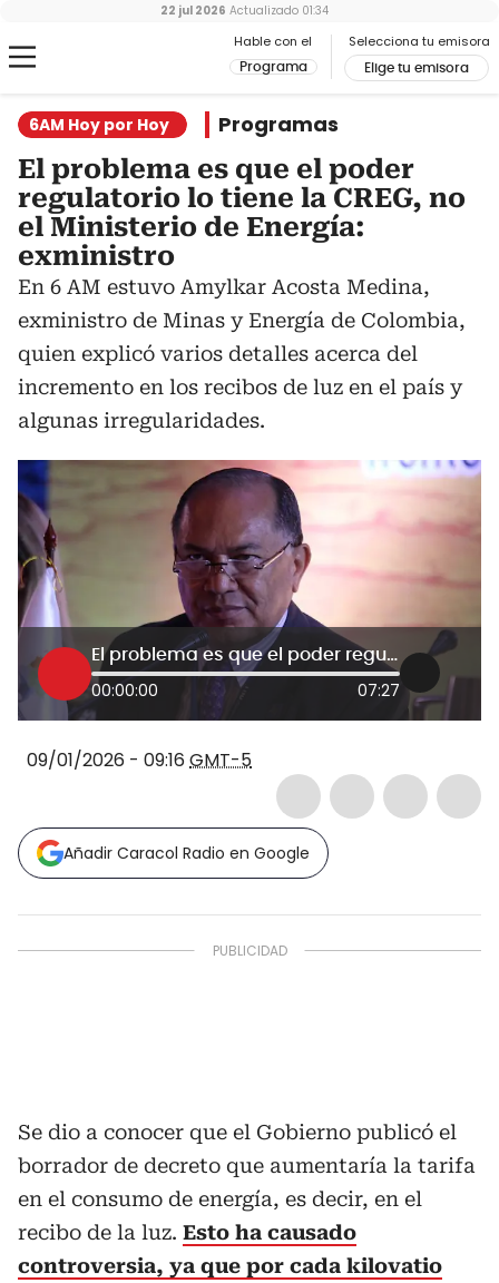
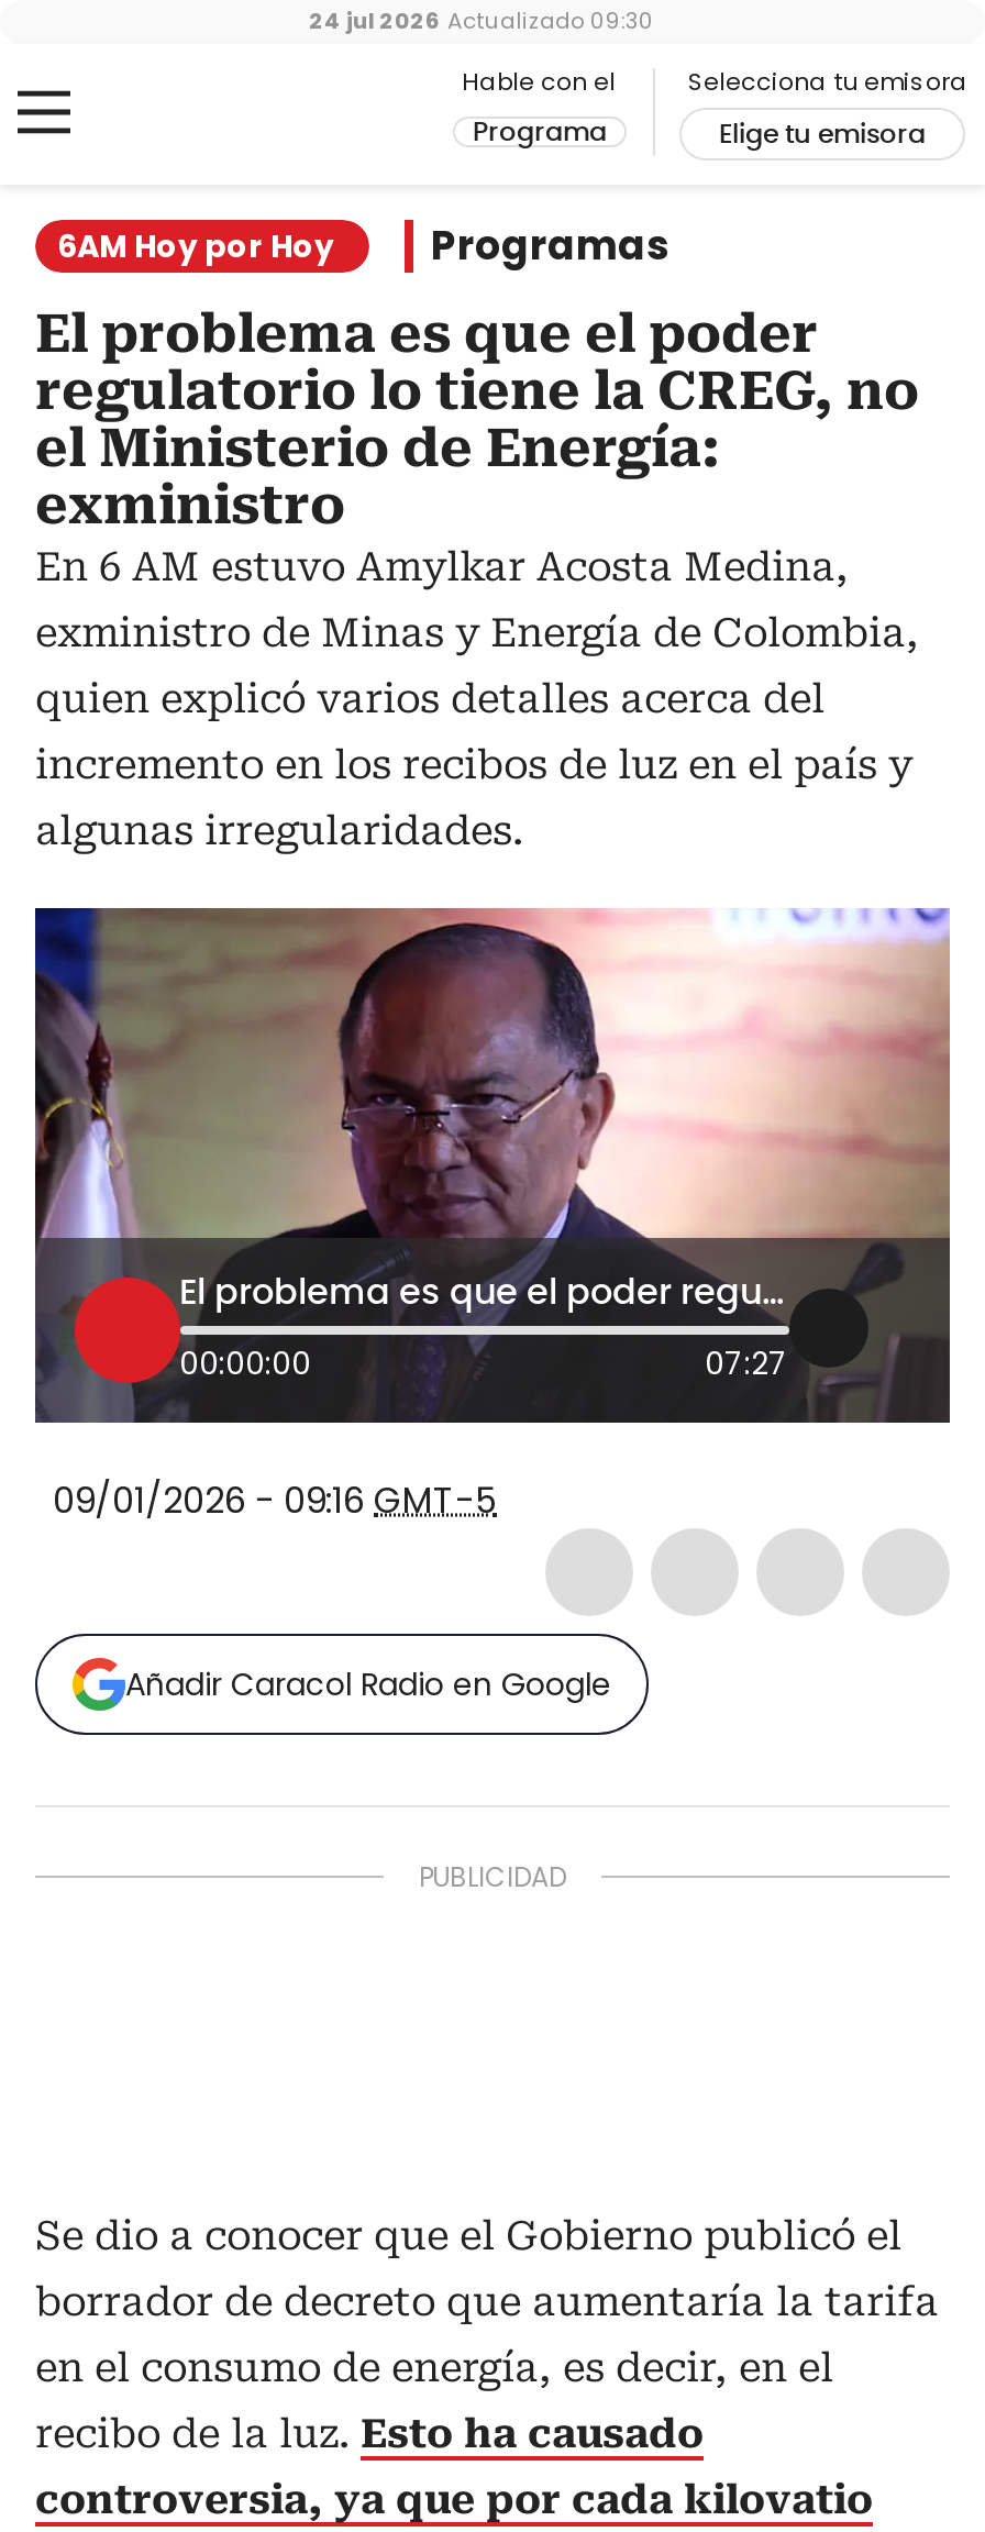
- 22 jul 2026 Actualizado 01:34
+ 24 jul 2026 Actualizado 09:30
